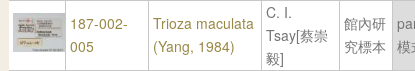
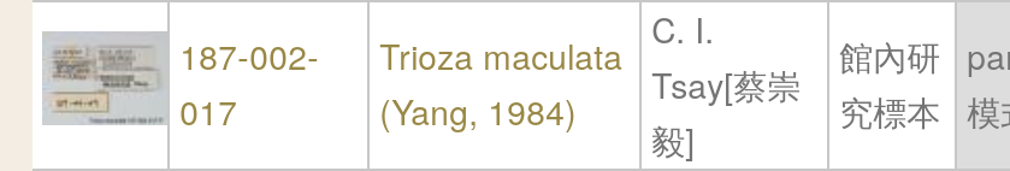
- 005
+ 017
